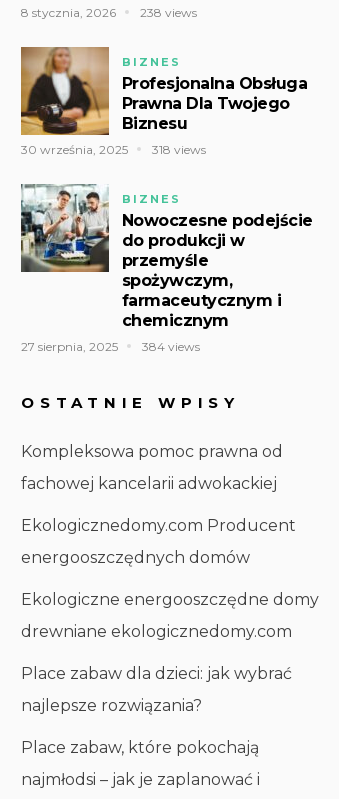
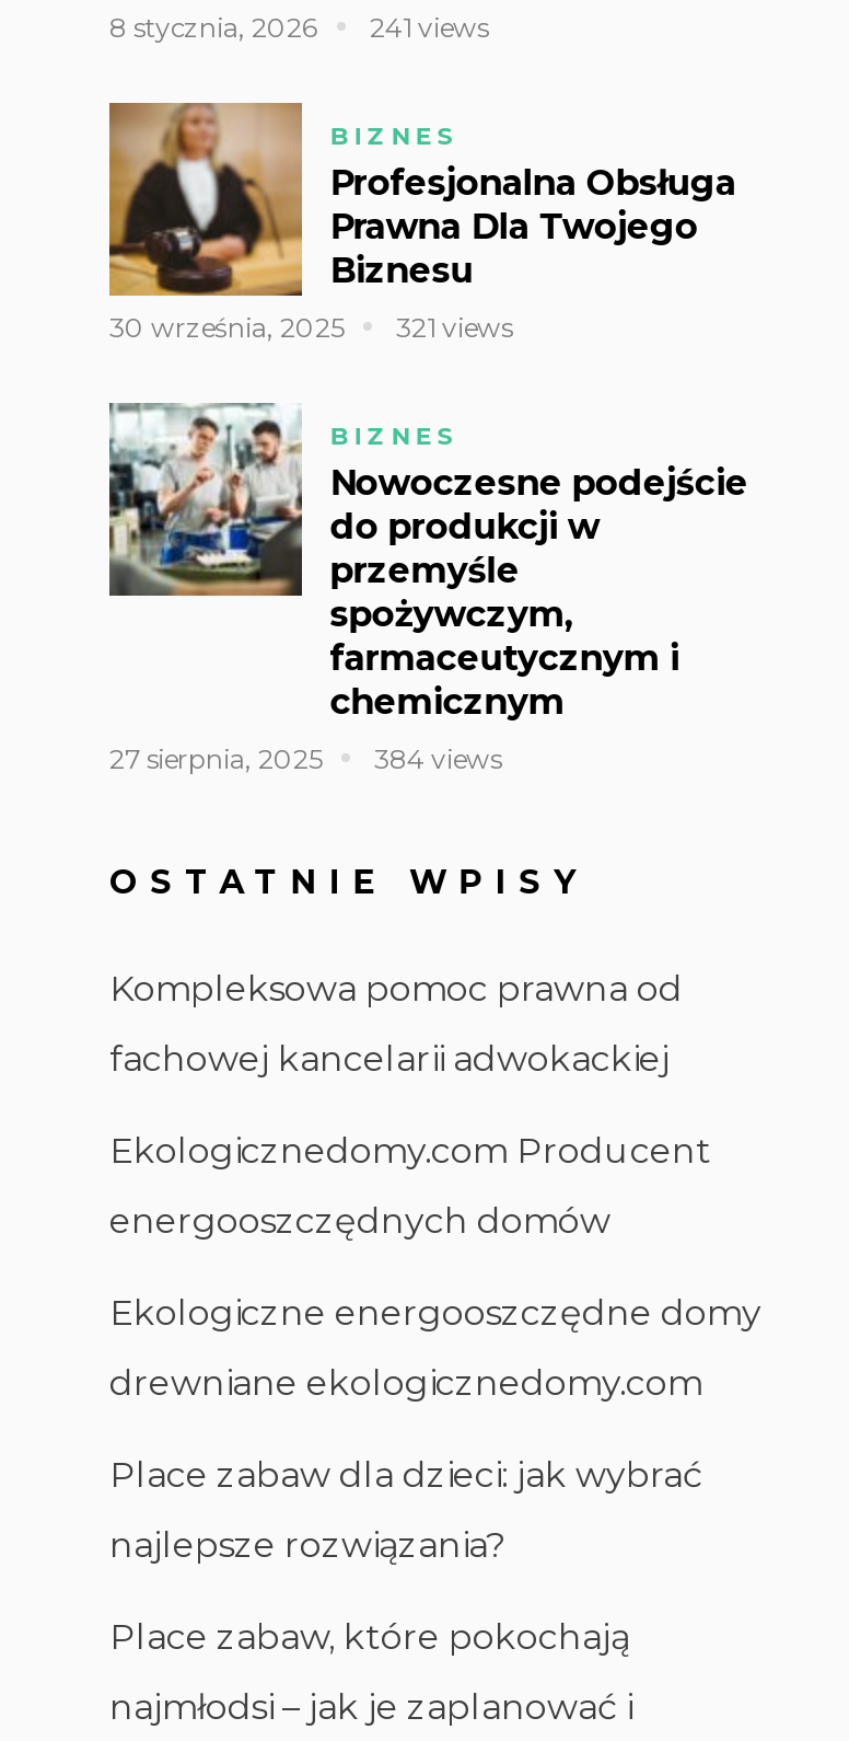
- 8 stycznia, 2026 238 views
+ 8 stycznia, 2026 241 views

- 30 września, 2025 318 views
+ 30 września, 2025 321 views
